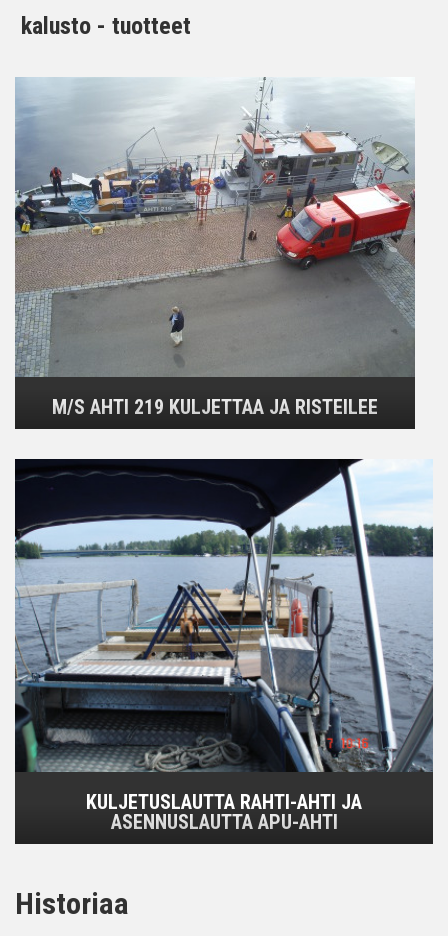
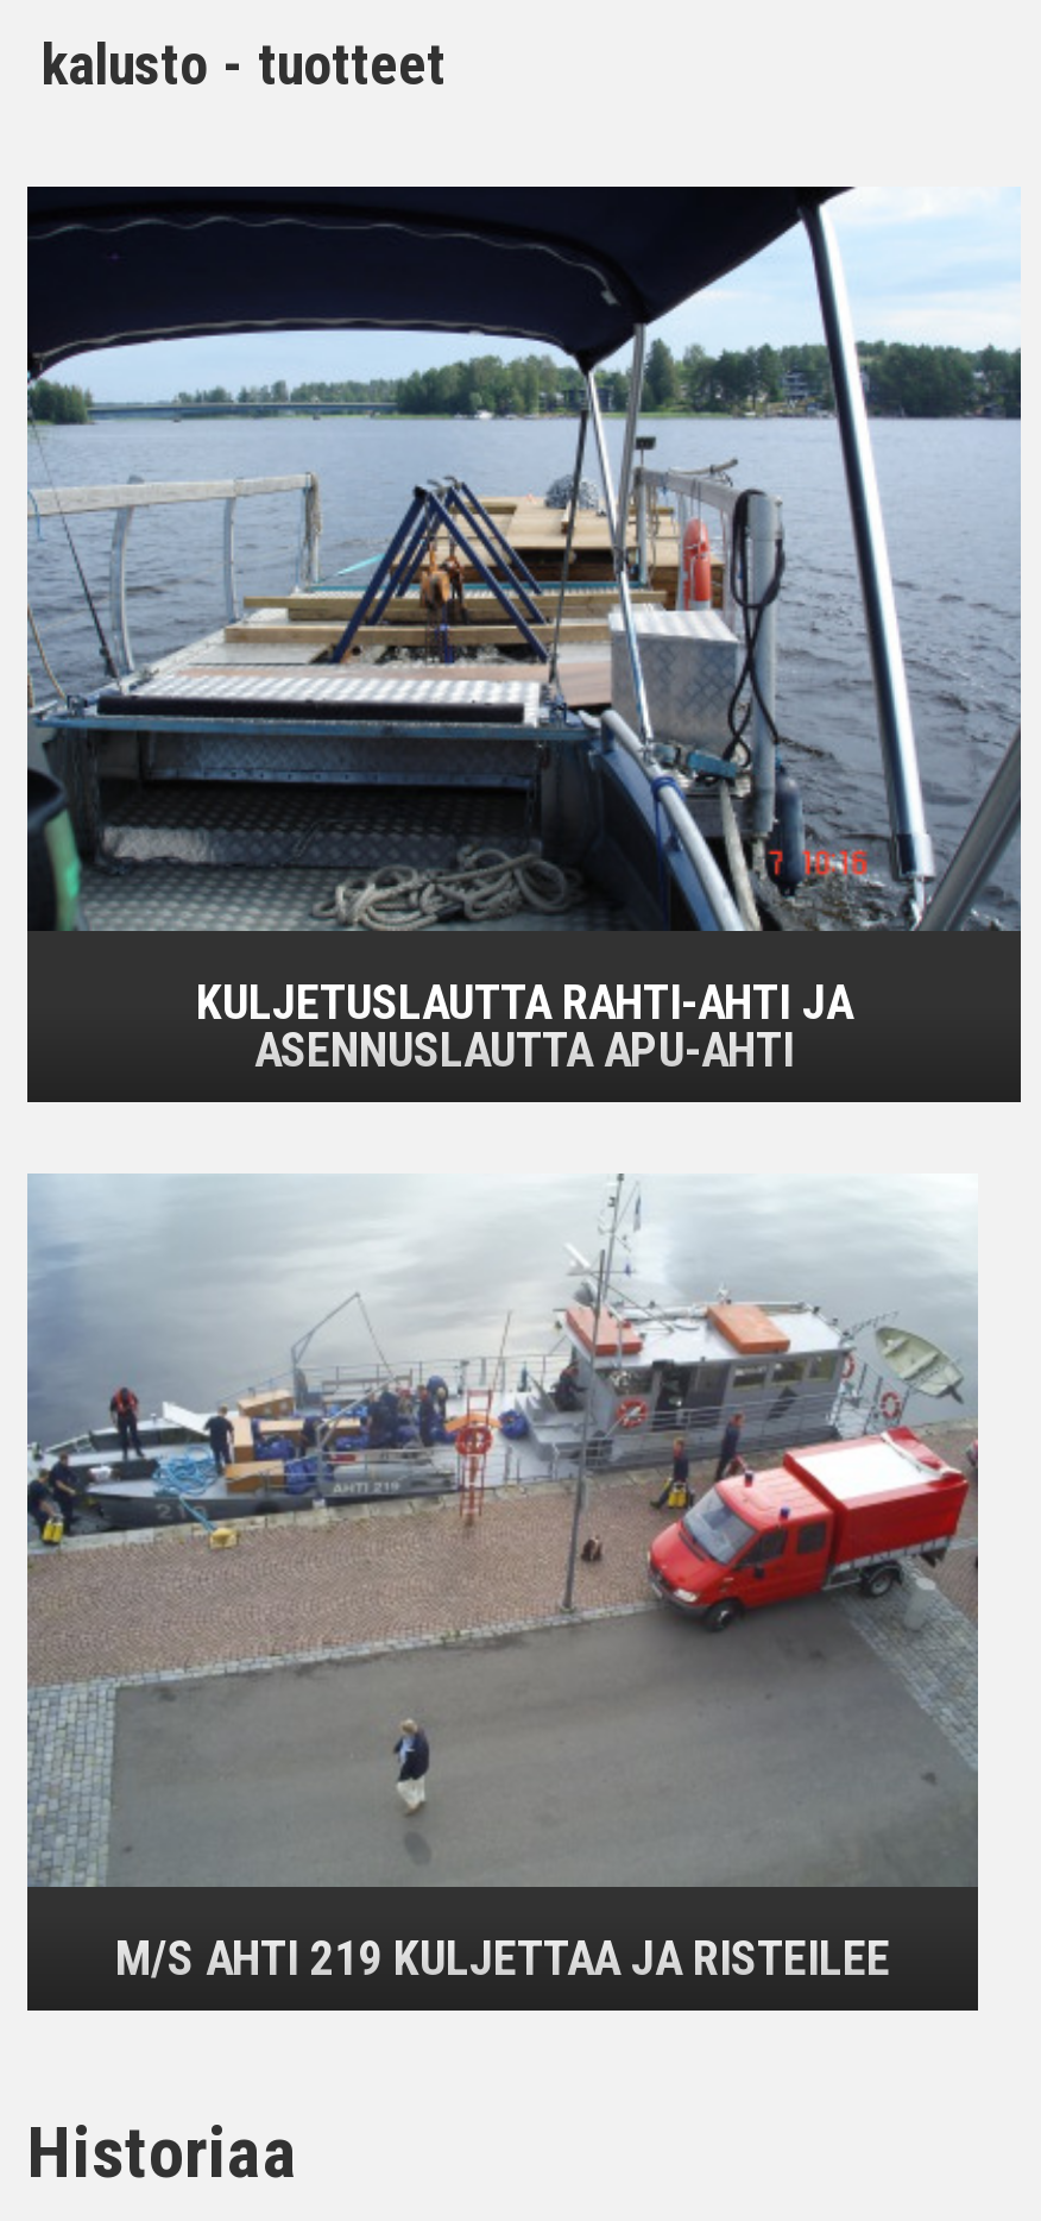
moved down: [image] | M/S AHTI 219 KULJETTAA JA RISTEILEE

moved up: [image] | KULJETUSLAUTTA RAHTI-AHTI JA | ASENNUSLAUTTA APU-AHTI
